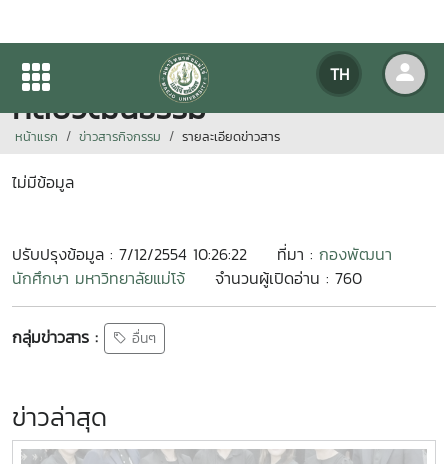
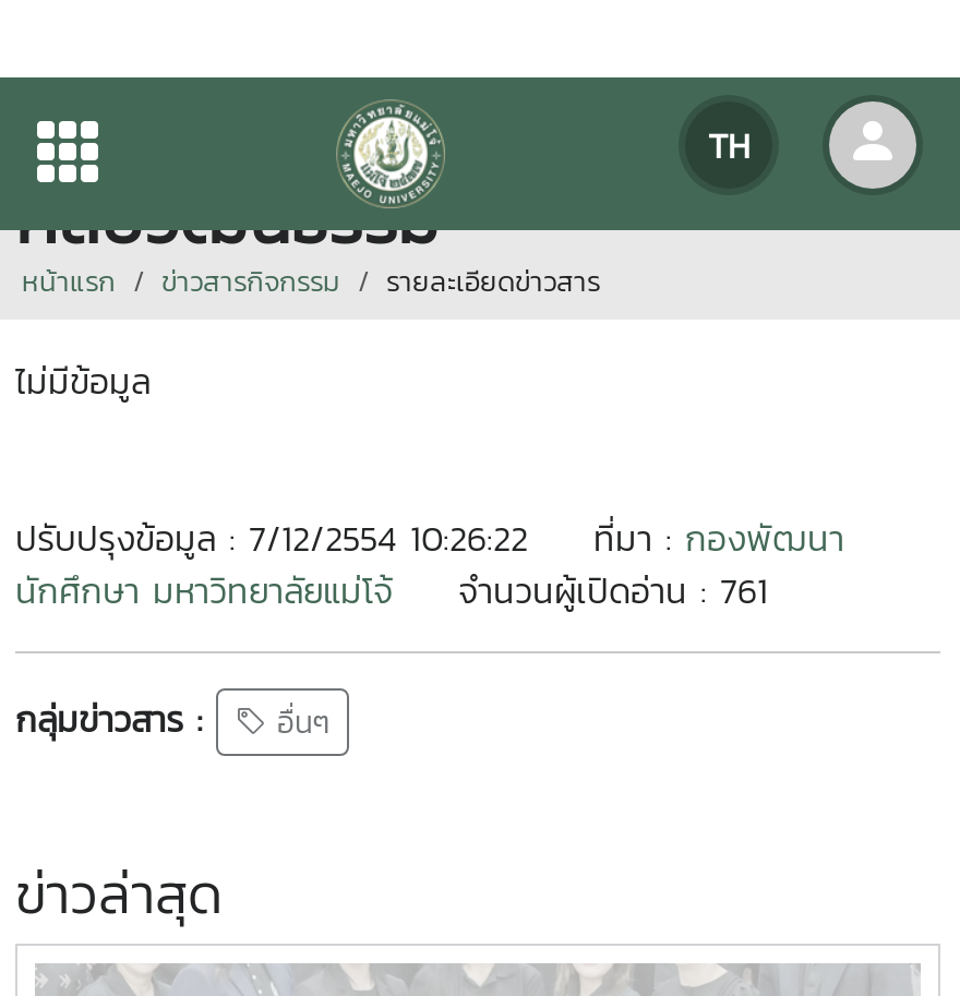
- จำนวนผู้เปิดอ่าน : 760
+ จำนวนผู้เปิดอ่าน : 761
